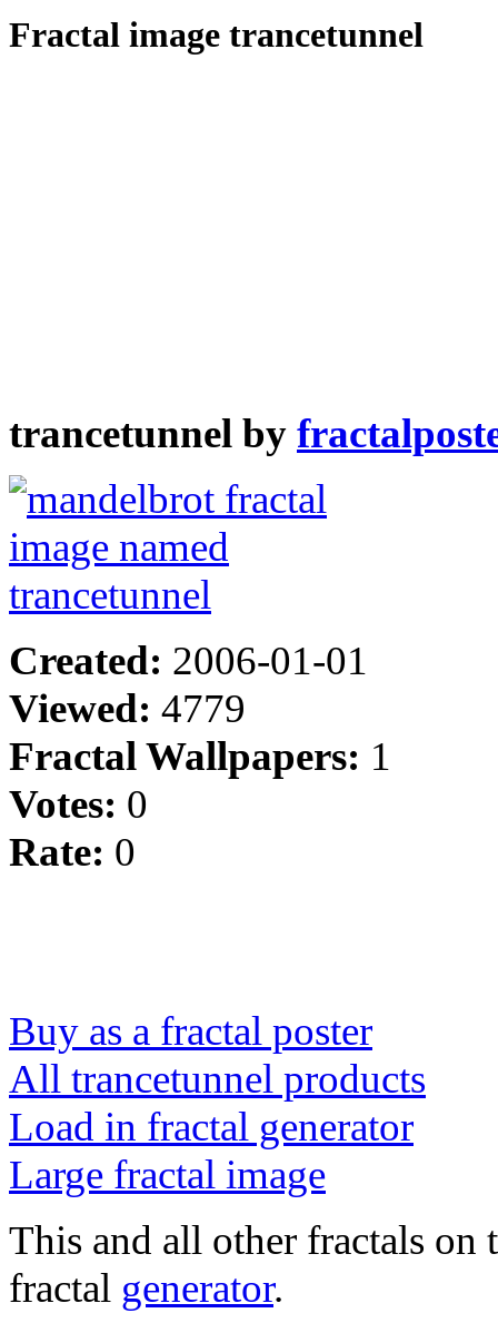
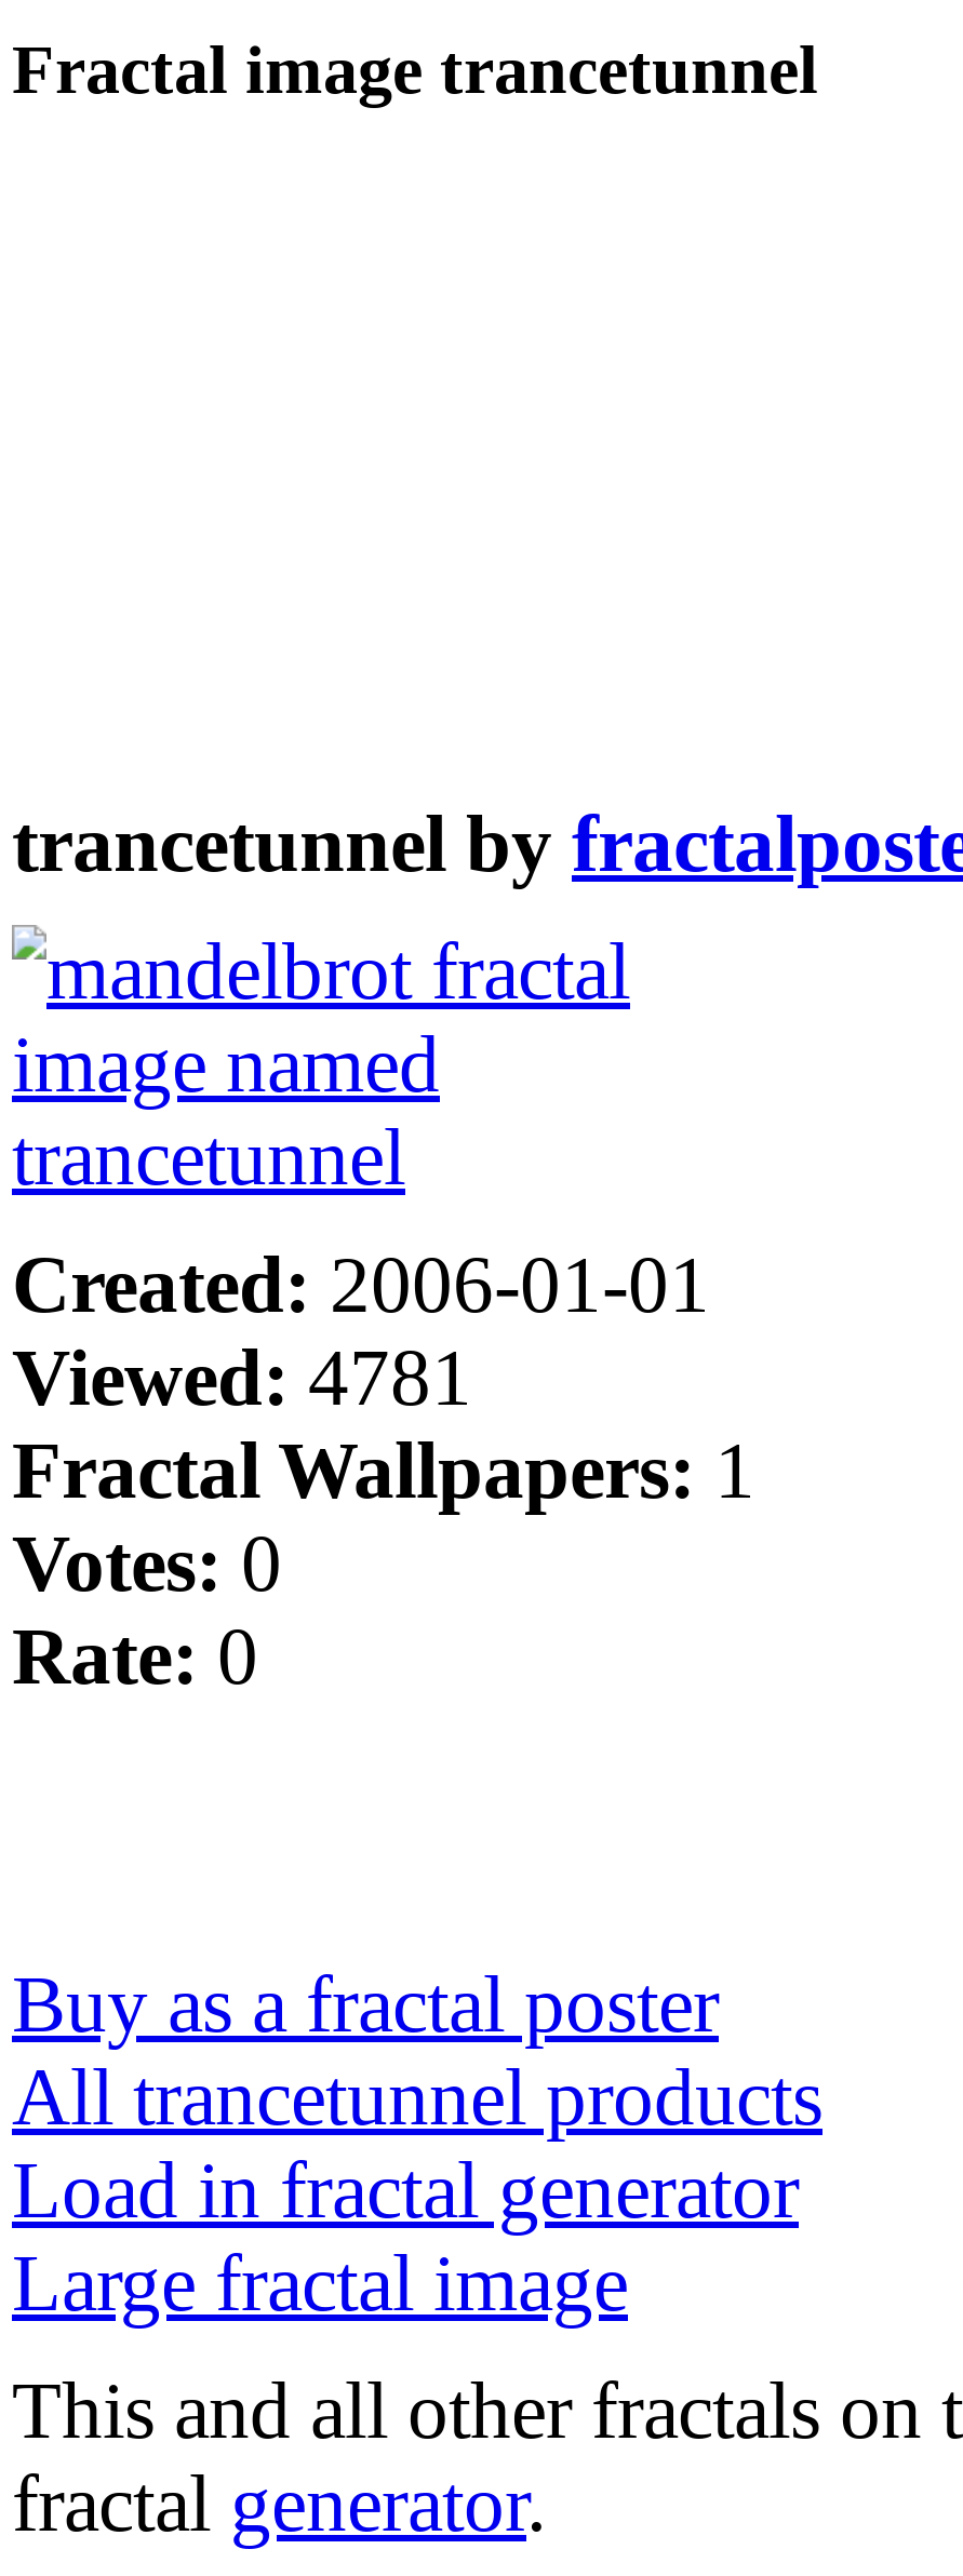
- Viewed: 4779
+ Viewed: 4781
